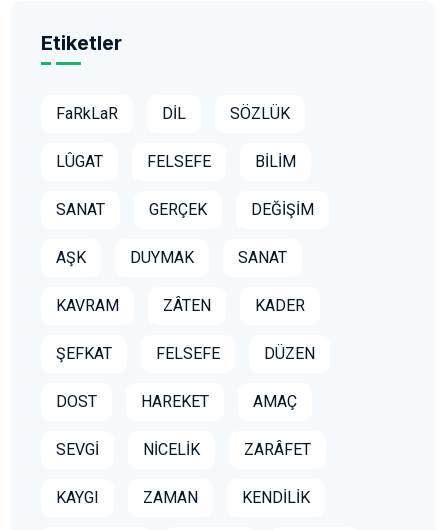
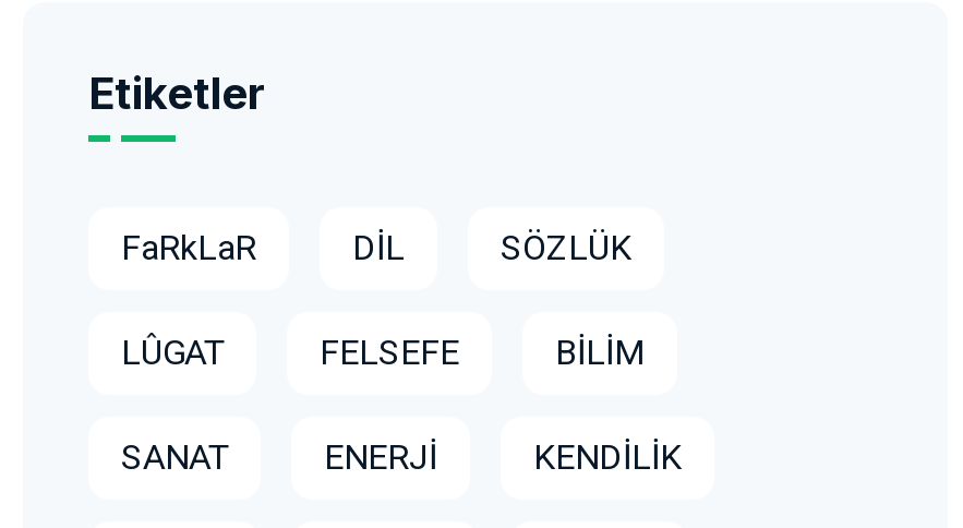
- GERÇEK
- DEĞİŞİM
- AŞK
- DUYMAK
- SANAT
- KAVRAM
- ZÂTEN
- KADER
- ŞEFKAT
- FELSEFE
- DÜZEN
- DOST
- HAREKET
- AMAÇ
- SEVGİ
- NİCELİK
- ZARÂFET
- KAYGI
- ZAMAN
+ ENERJİ
